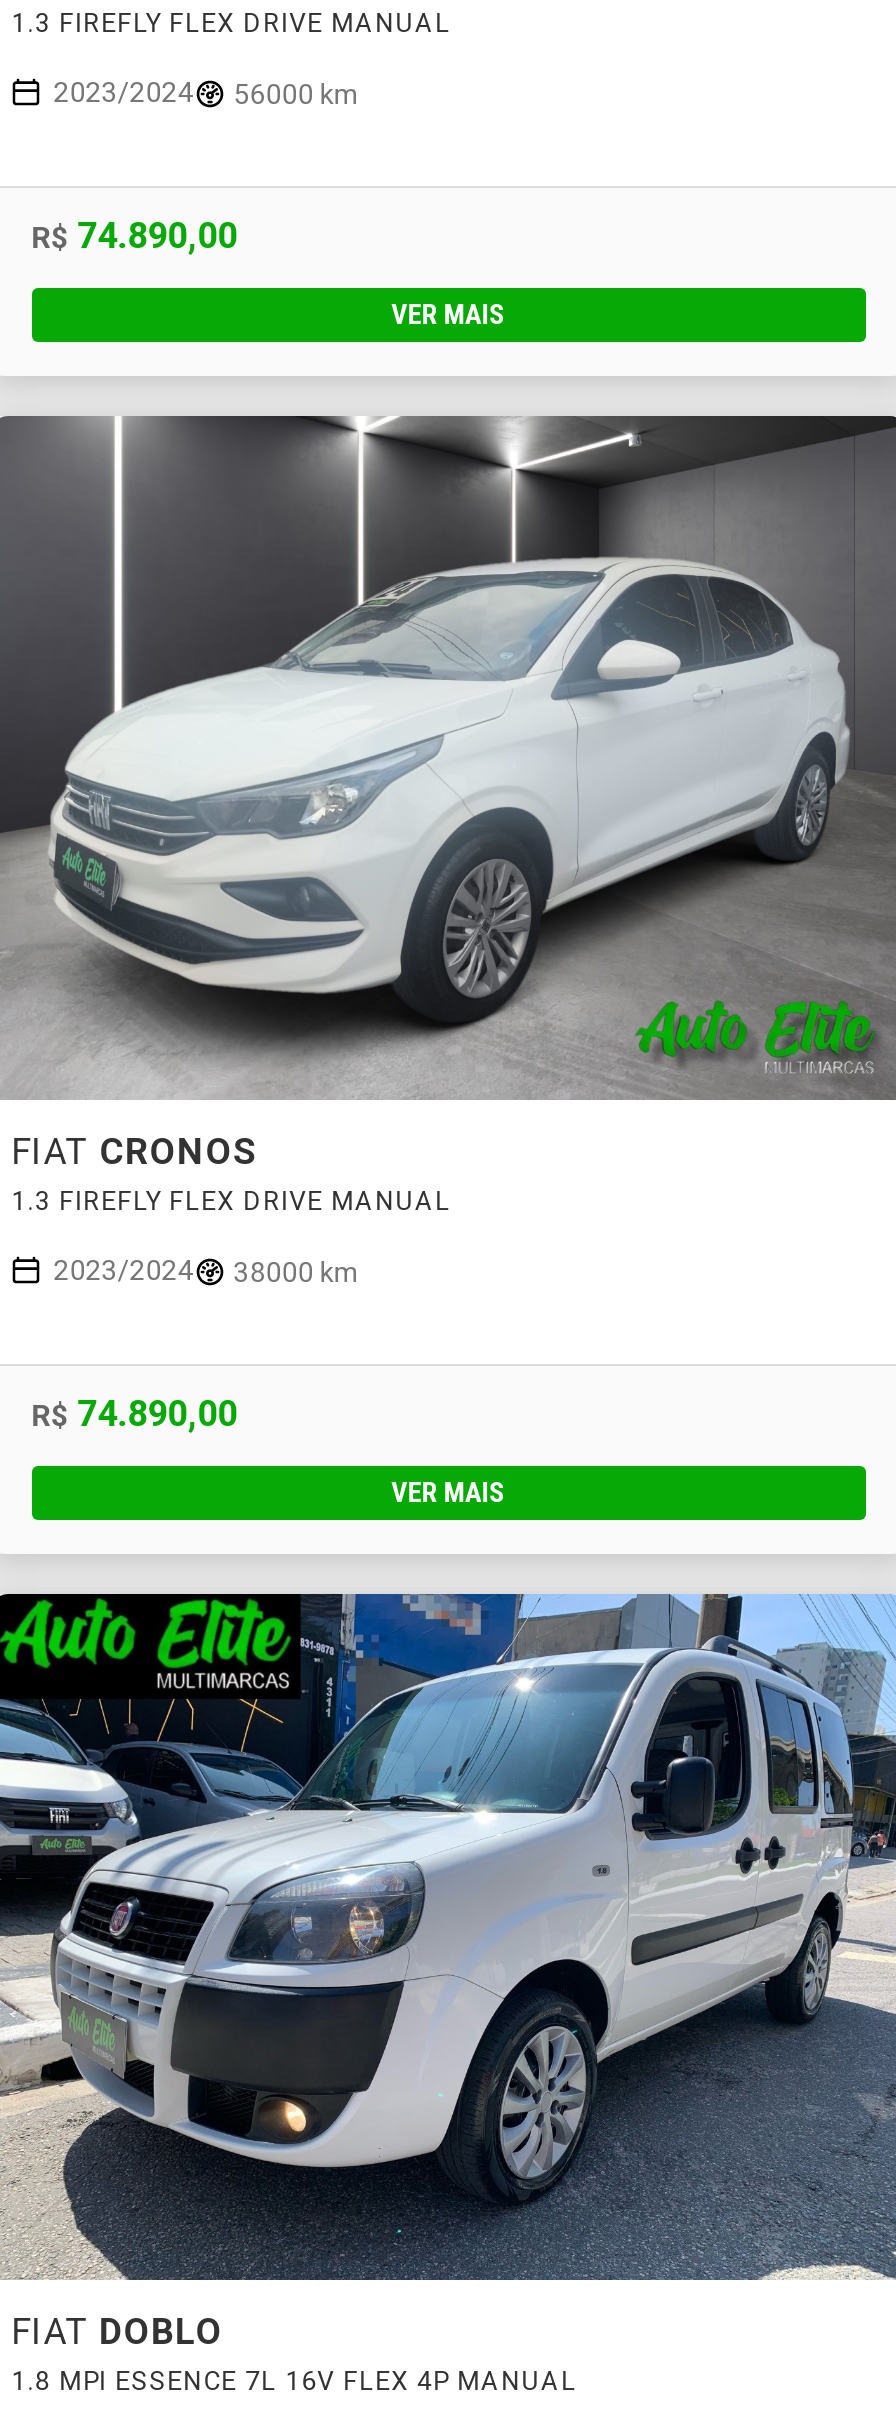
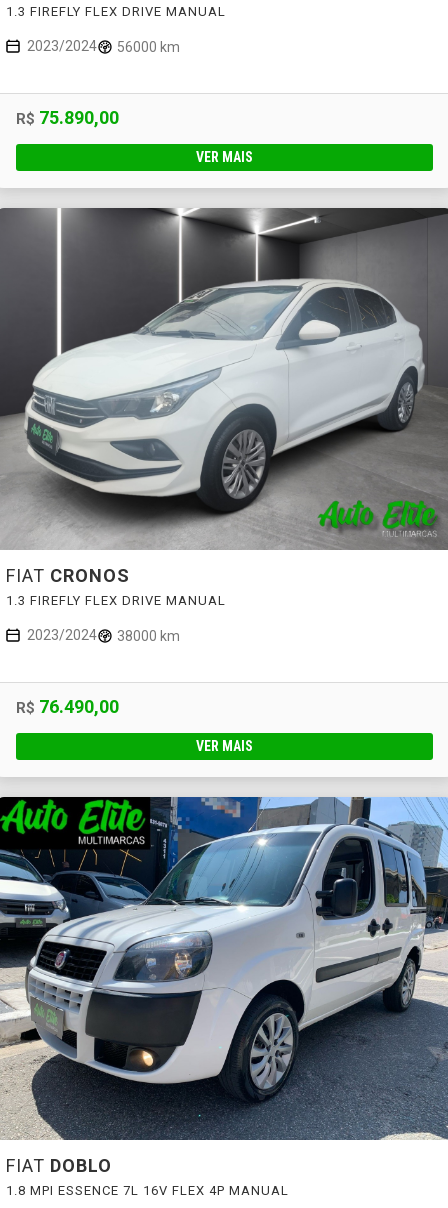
- R$74.890,00
+ R$75.890,00

- R$74.890,00
+ R$76.490,00
